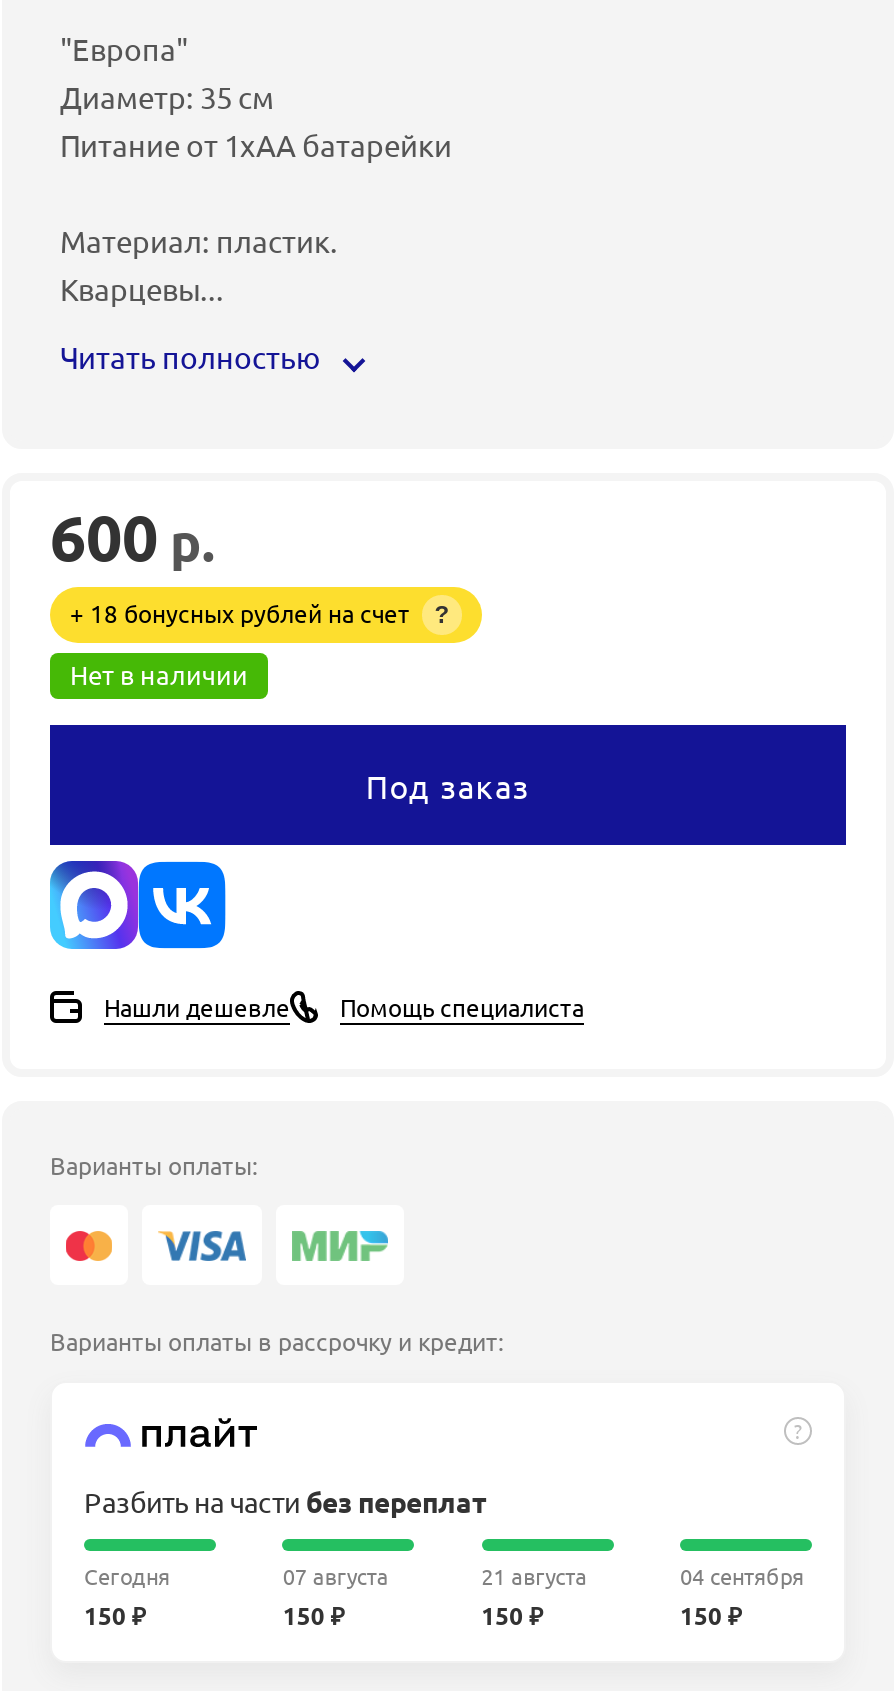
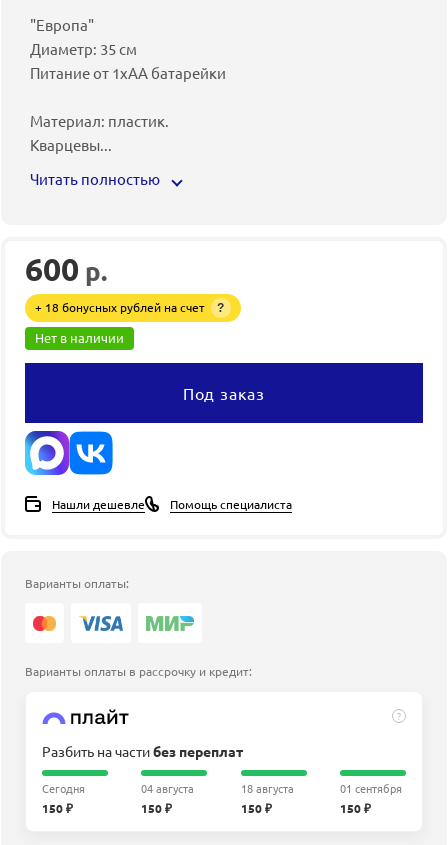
- 07 августа
+ 04 августа

- 21 августа
+ 18 августа

- 04 сентября
+ 01 сентября
